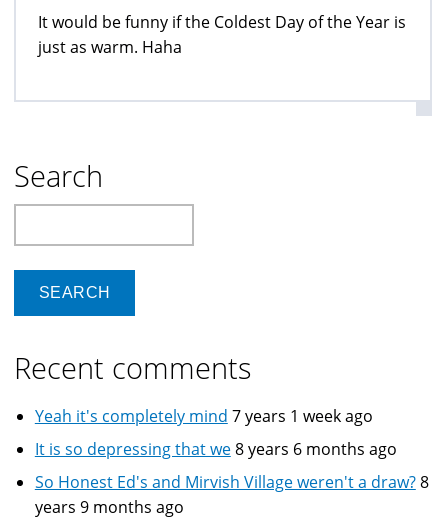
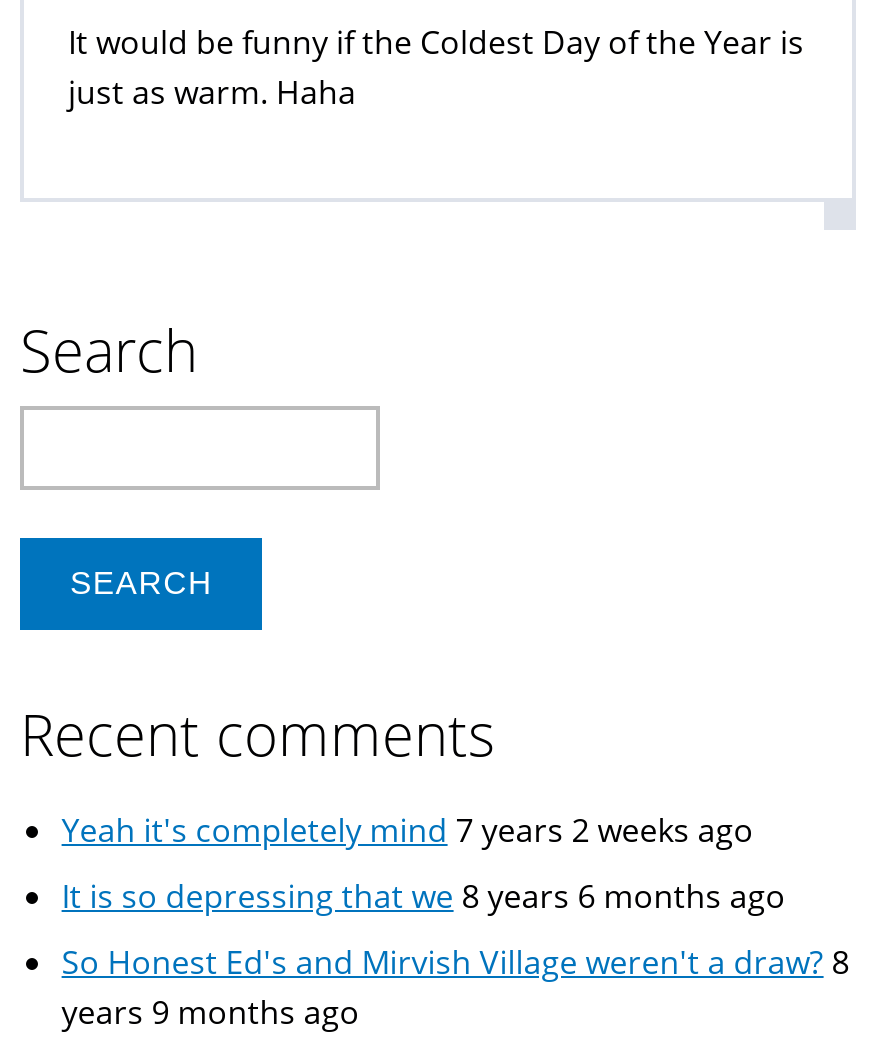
- Yeah it's completely mind 7 years 1 week ago
+ Yeah it's completely mind 7 years 2 weeks ago
